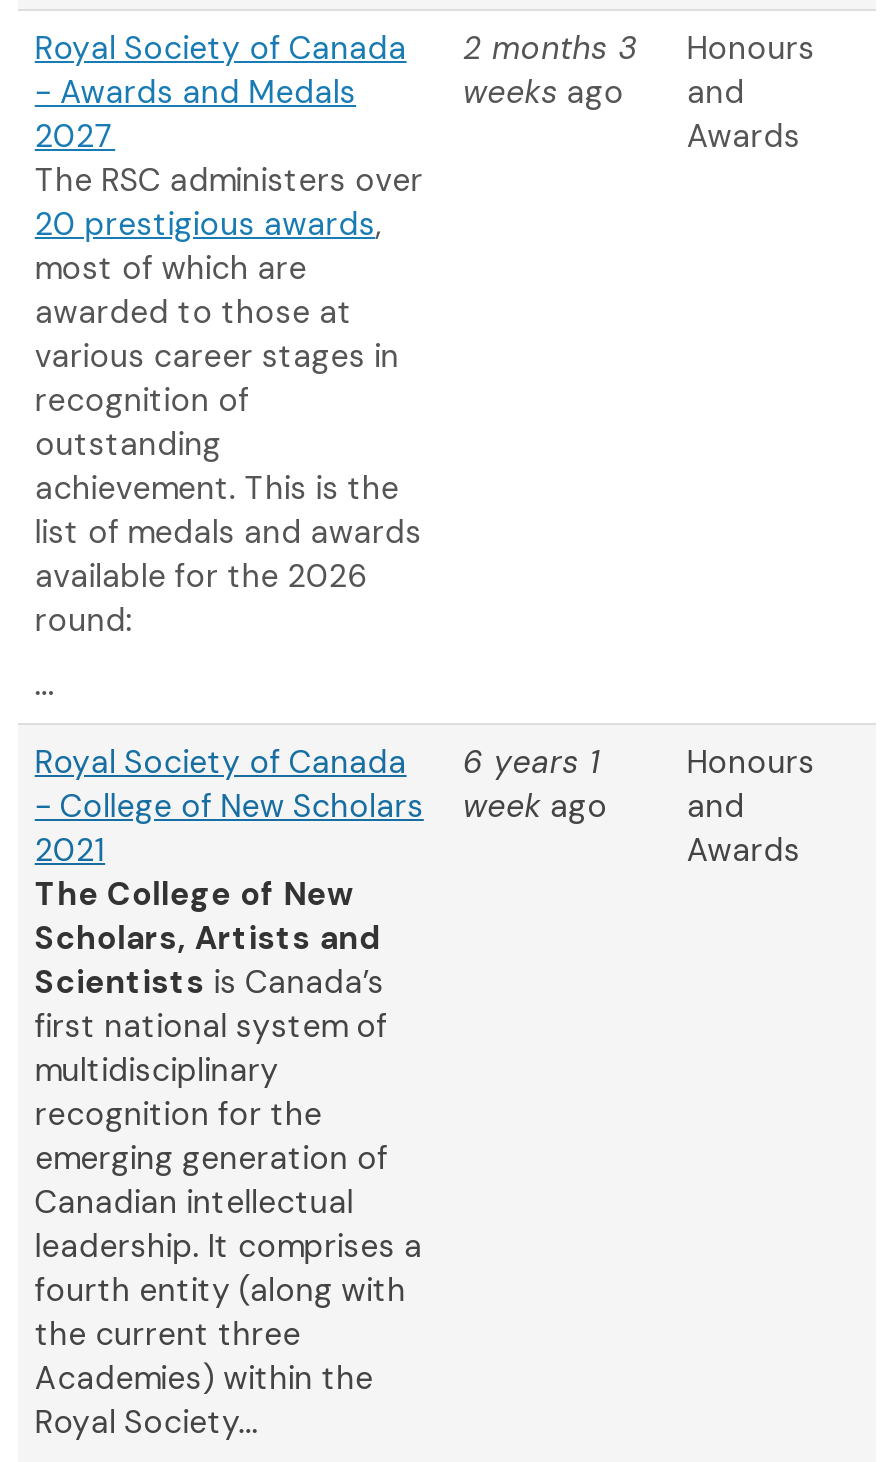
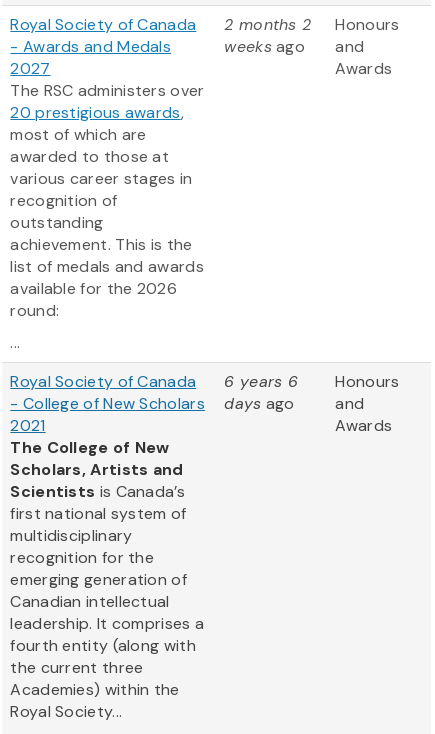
- Royal Society of Canada 2 months 3 Honours
+ Royal Society of Canada 2 months 2 Honours

- 6 years 1
+ 6 years 6

- week ago
+ days ago
